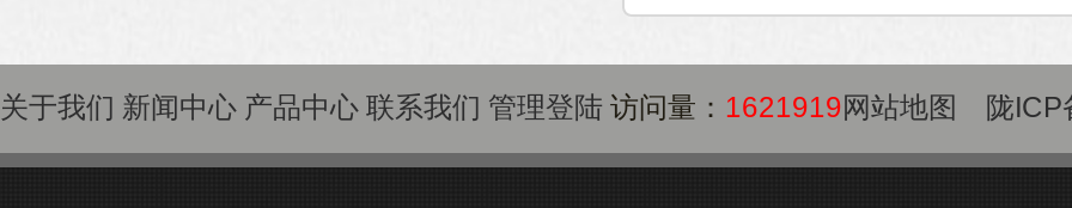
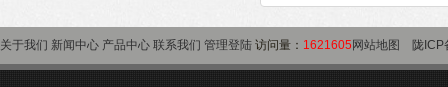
- 关于我们 新闻中心 产品中心 联系我们 管理登陆访问量：1621919网站地图
+ 关于我们 新闻中心 产品中心 联系我们 管理登陆访问量：1621605网站地图
